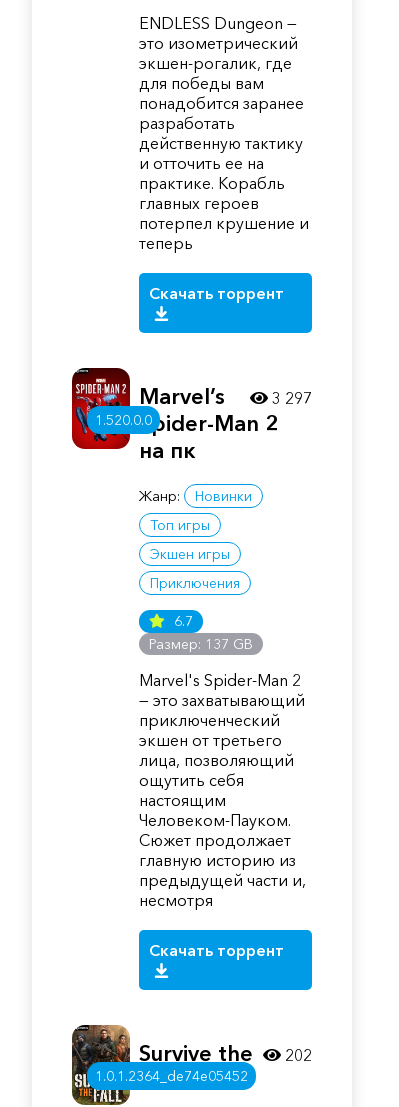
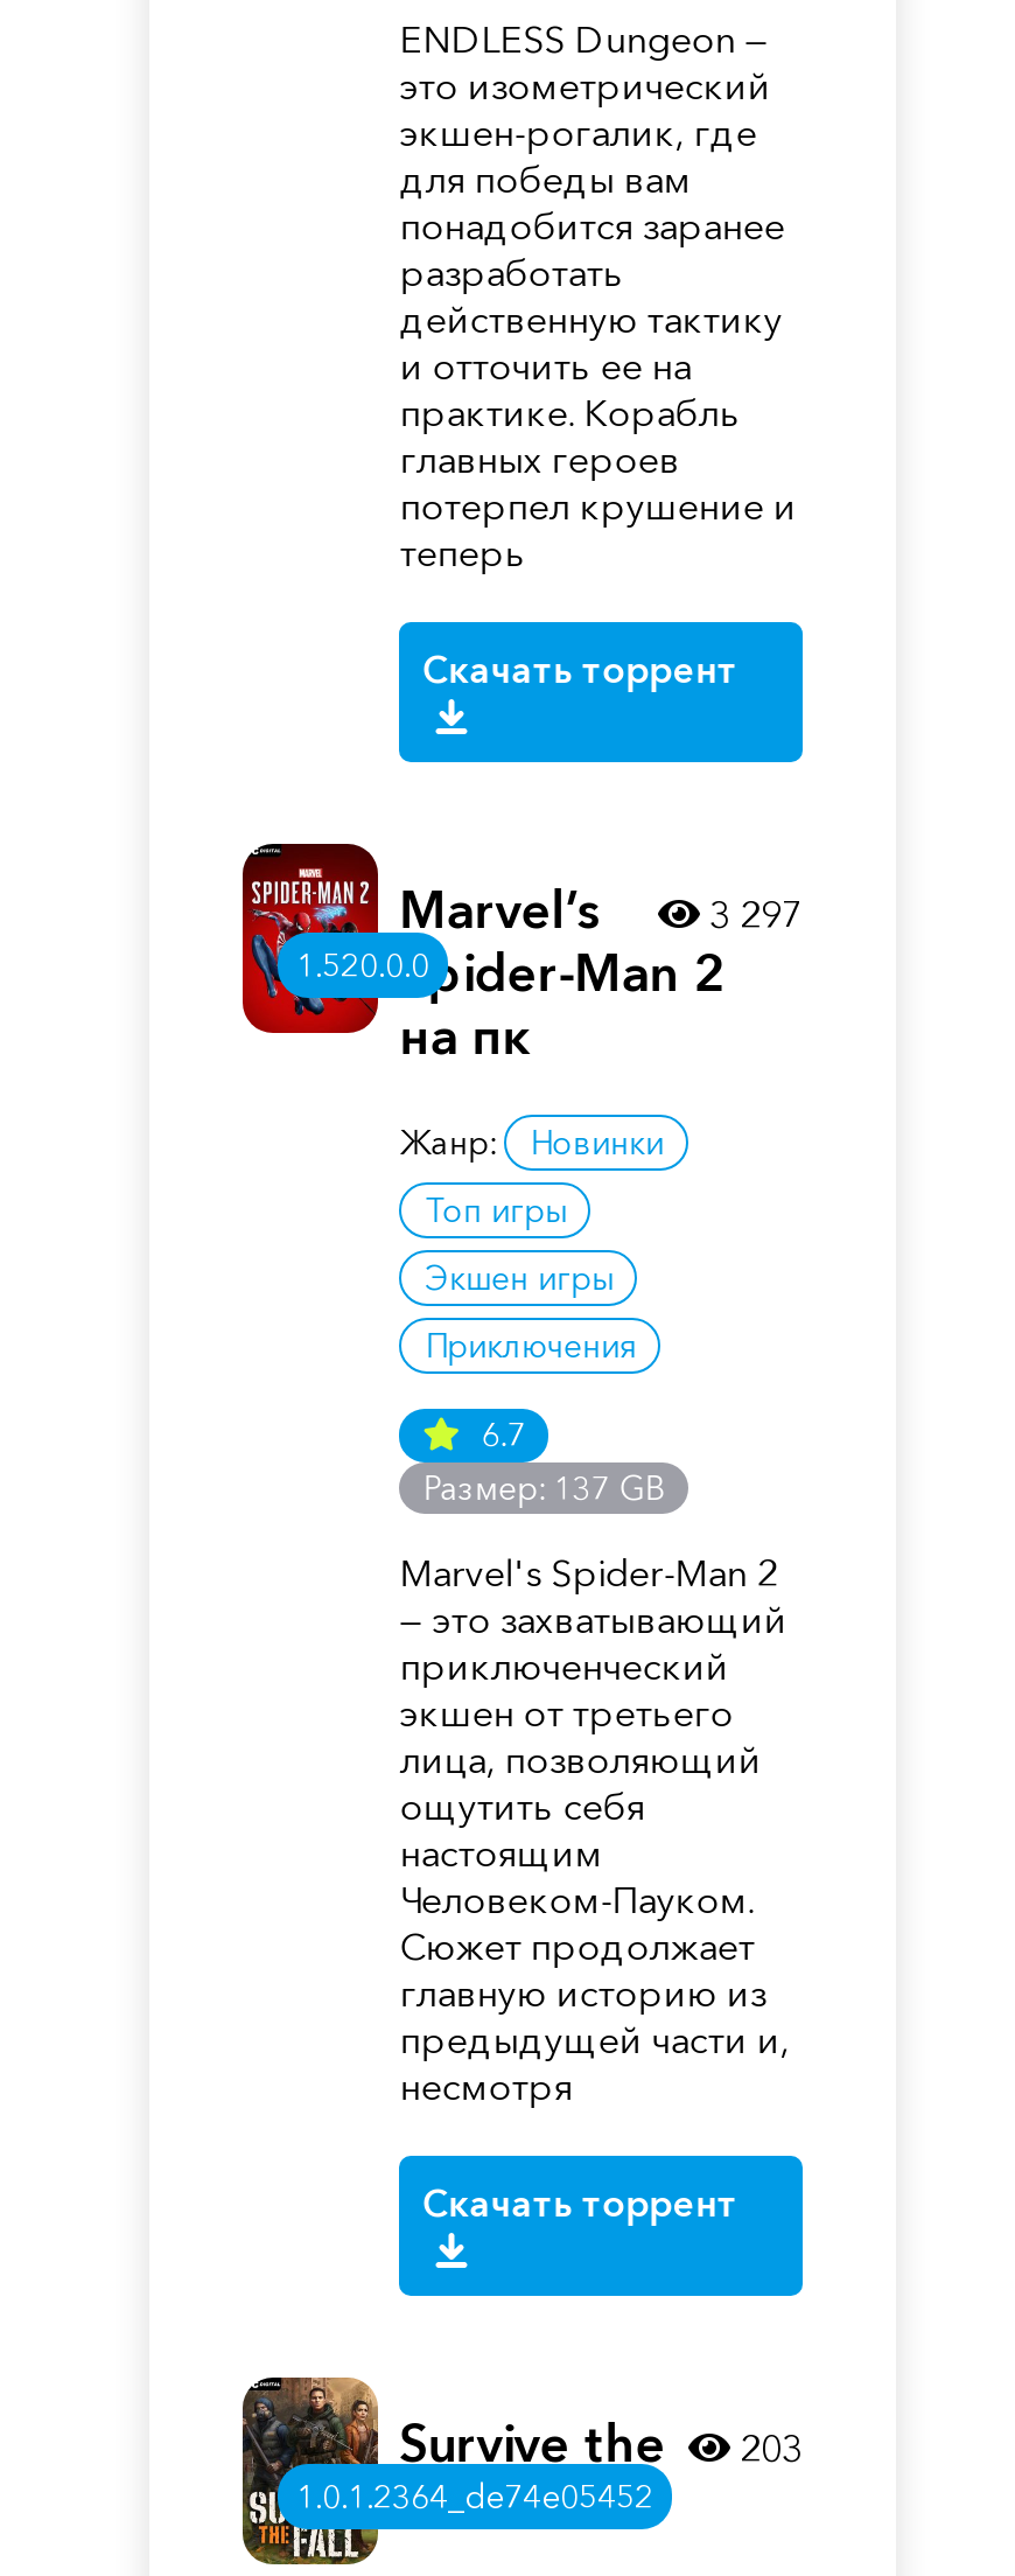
- Survive the 202
+ Survive the 203
